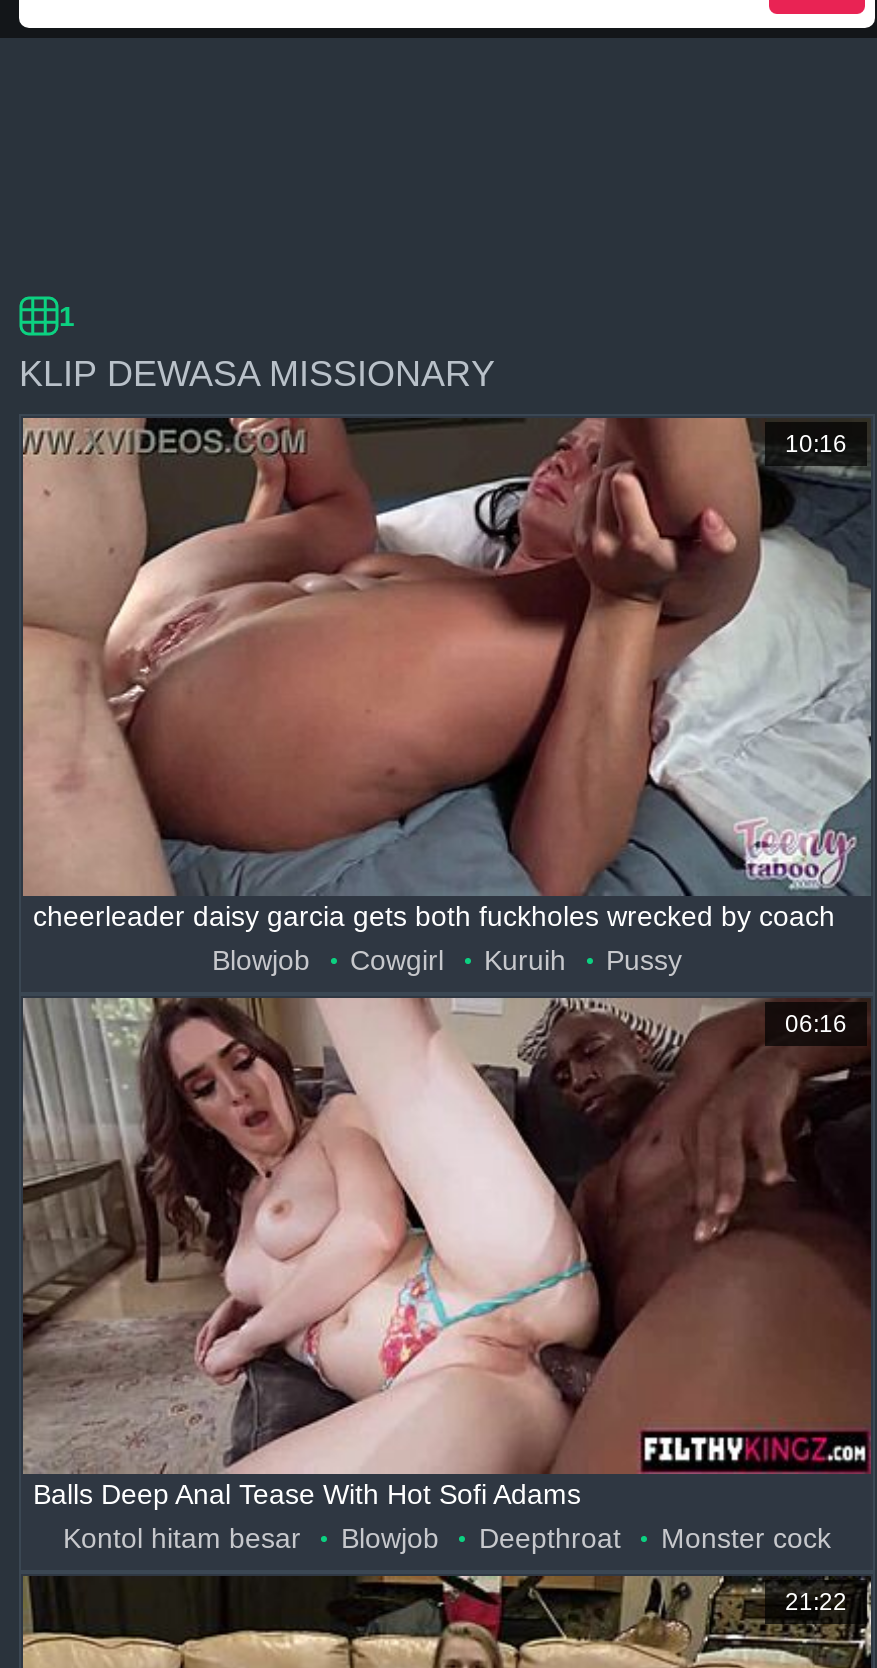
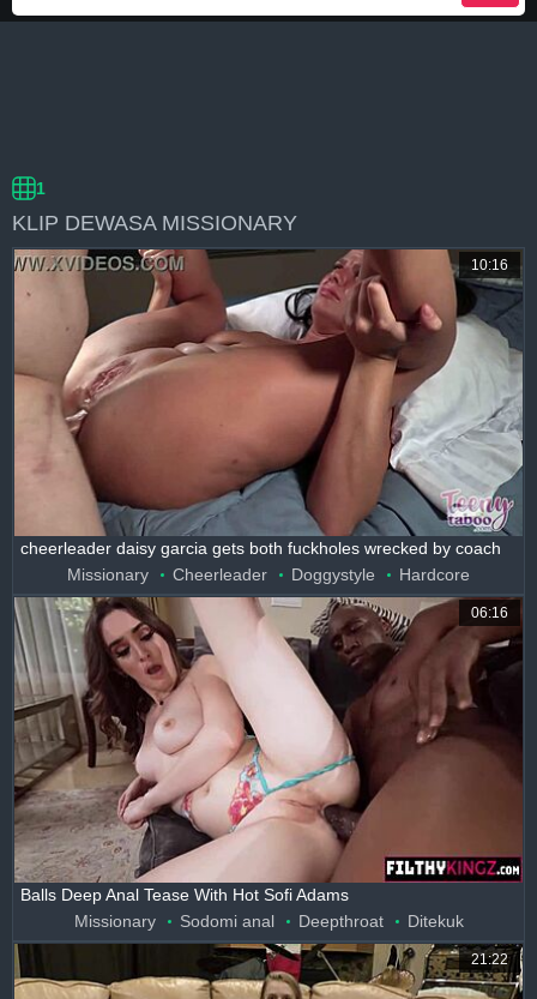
- Blowjob
- Cowgirl
- Kuruih
- Pussy
+ Missionary
+ Cheerleader
+ Doggystyle
+ Hardcore

- Kontol hitam besar
- Blowjob
+ Missionary
+ Sodomi anal

- Monster cock
+ Ditekuk
